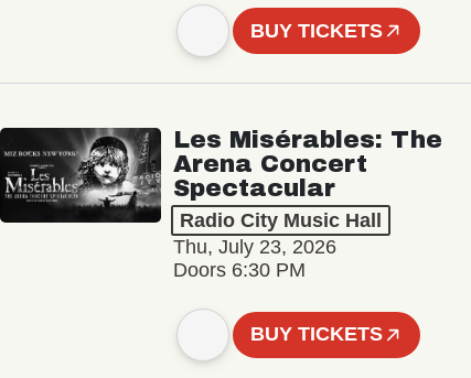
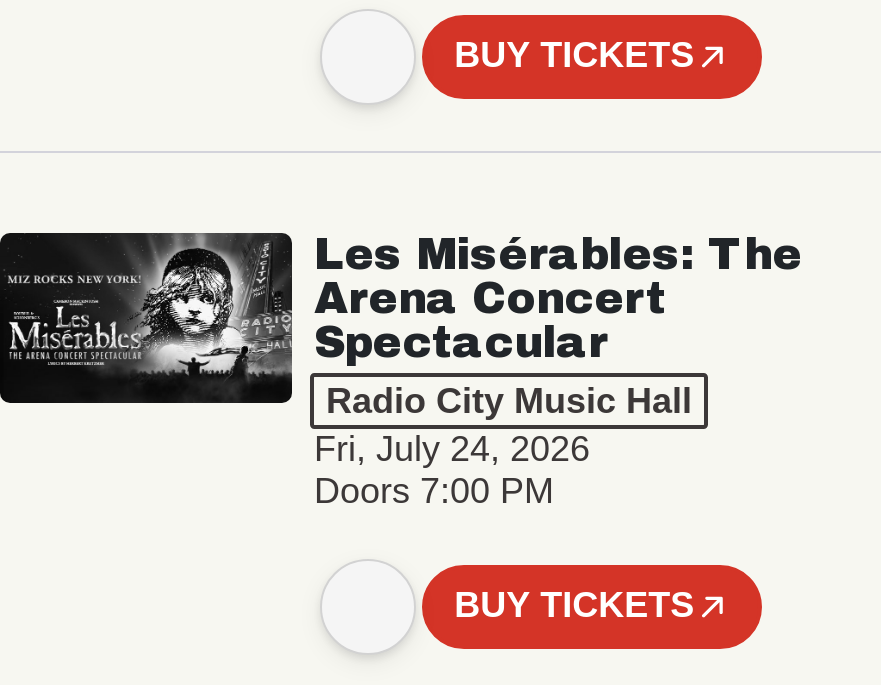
- Thu, July 23, 2026
+ Fri, July 24, 2026

- Doors 6:30 PM
+ Doors 7:00 PM
